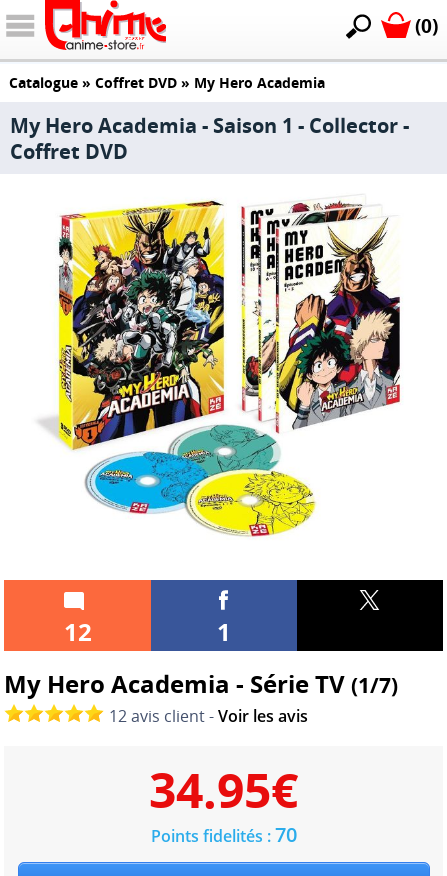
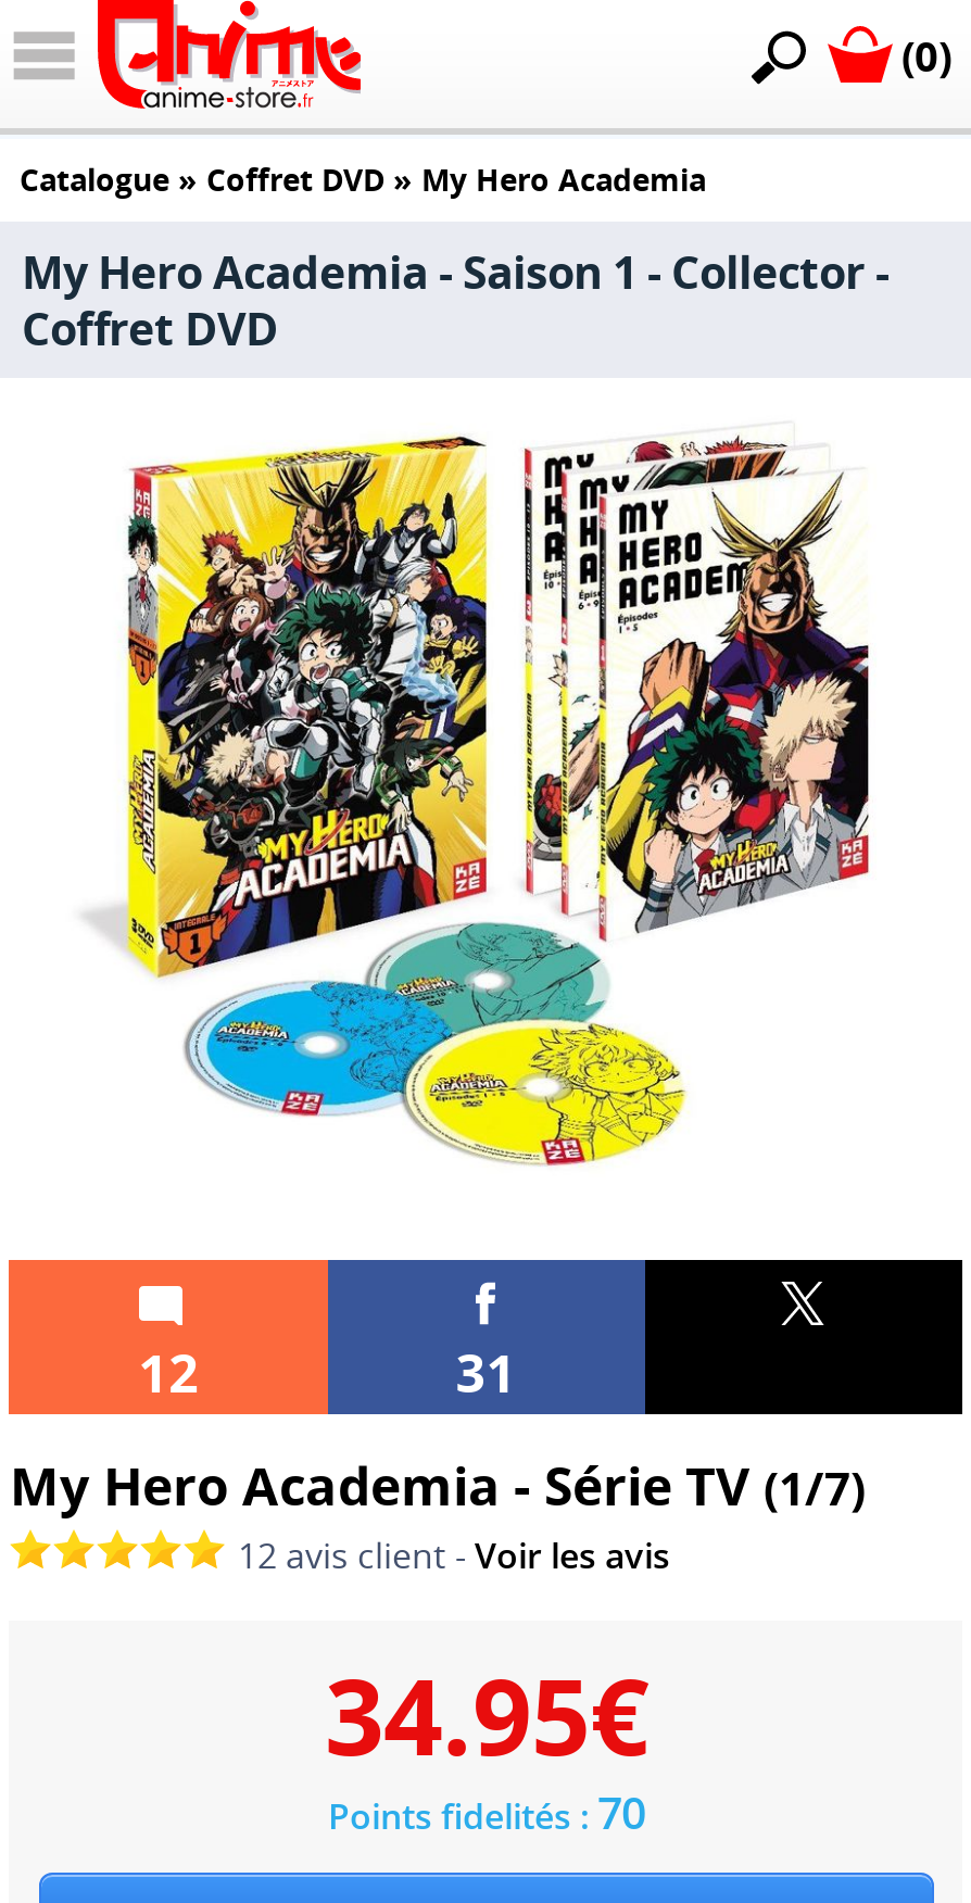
- 1
+ 31
